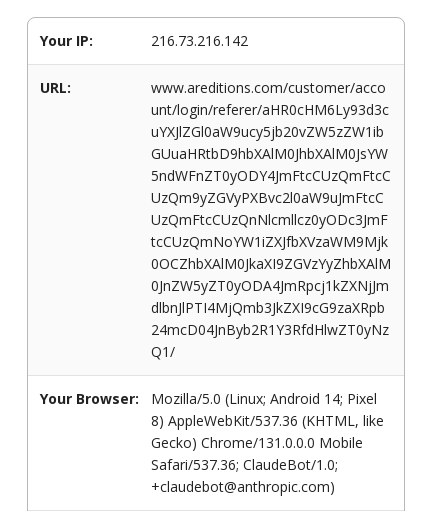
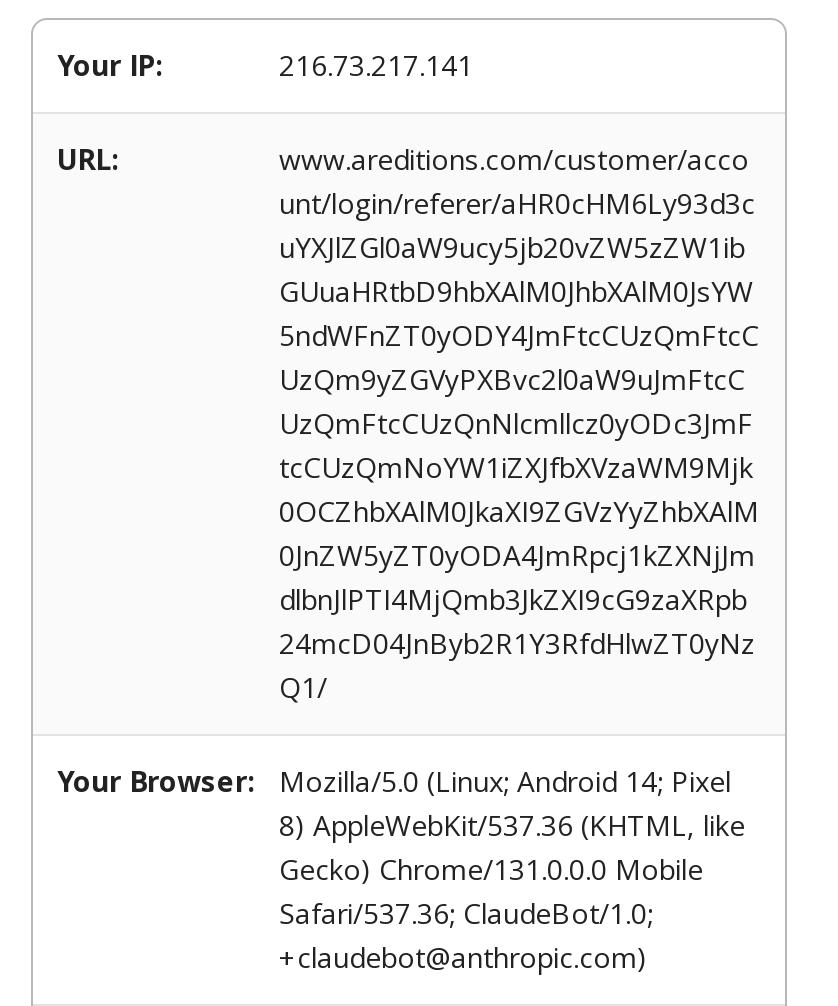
- 216.73.216.142
+ 216.73.217.141
